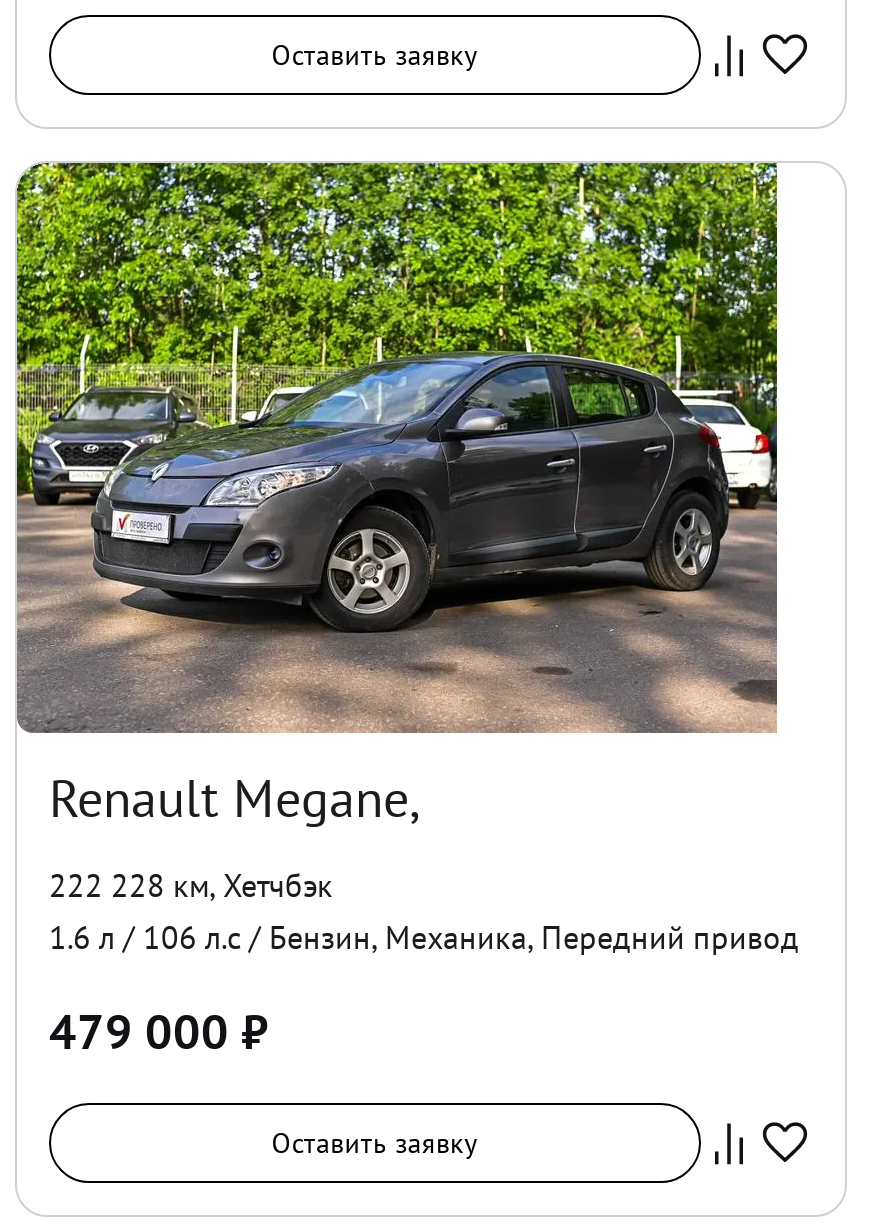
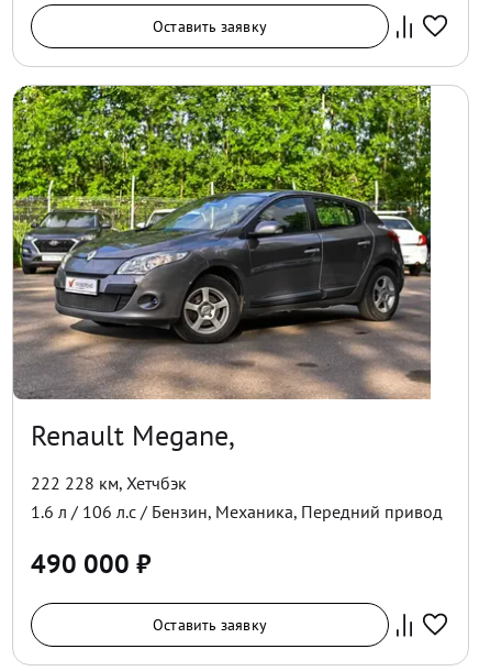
- 479 000 ₽
+ 490 000 ₽
